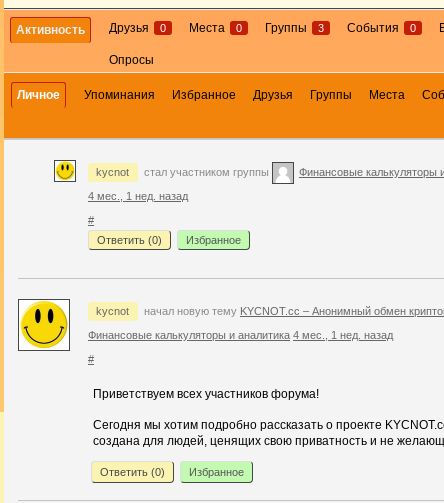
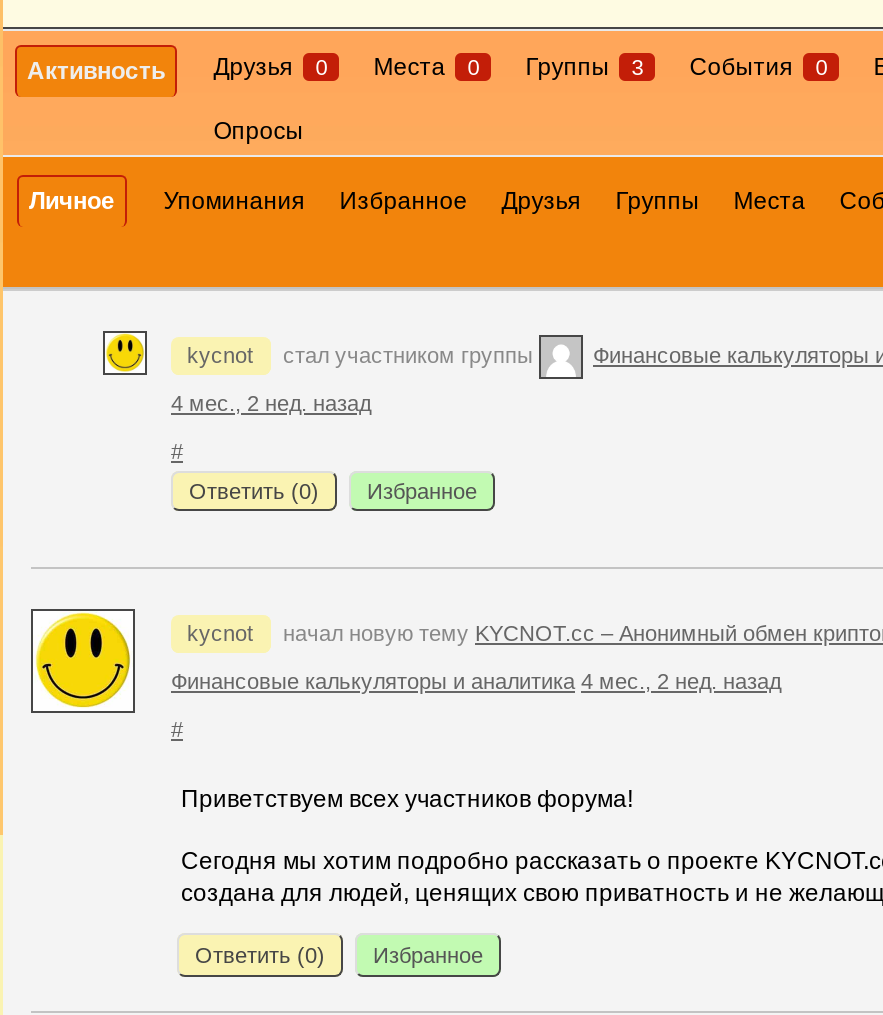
- 4 мес., 1 нед. назад
+ 4 мес., 2 нед. назад

- Финансовые калькуляторы и аналитика 4 мес., 1 нед. назад
+ Финансовые калькуляторы и аналитика 4 мес., 2 нед. назад
